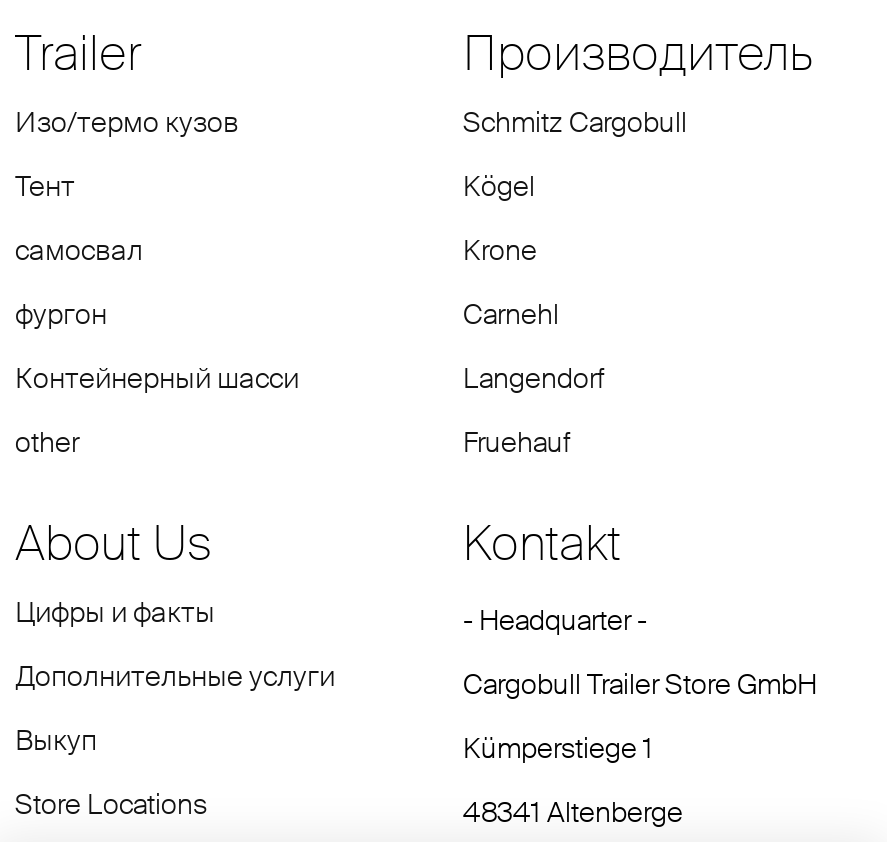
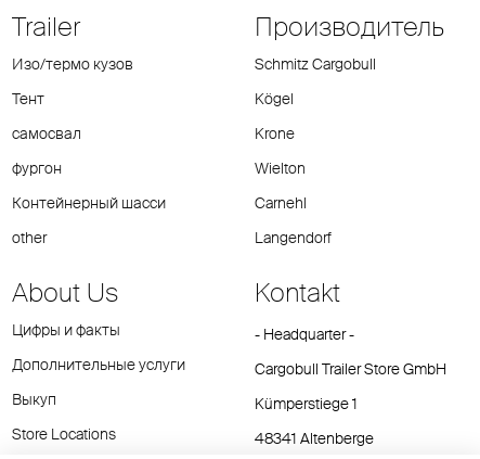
moved down: Carnehl | Langendorf

+ Wielton

- Fruehauf
